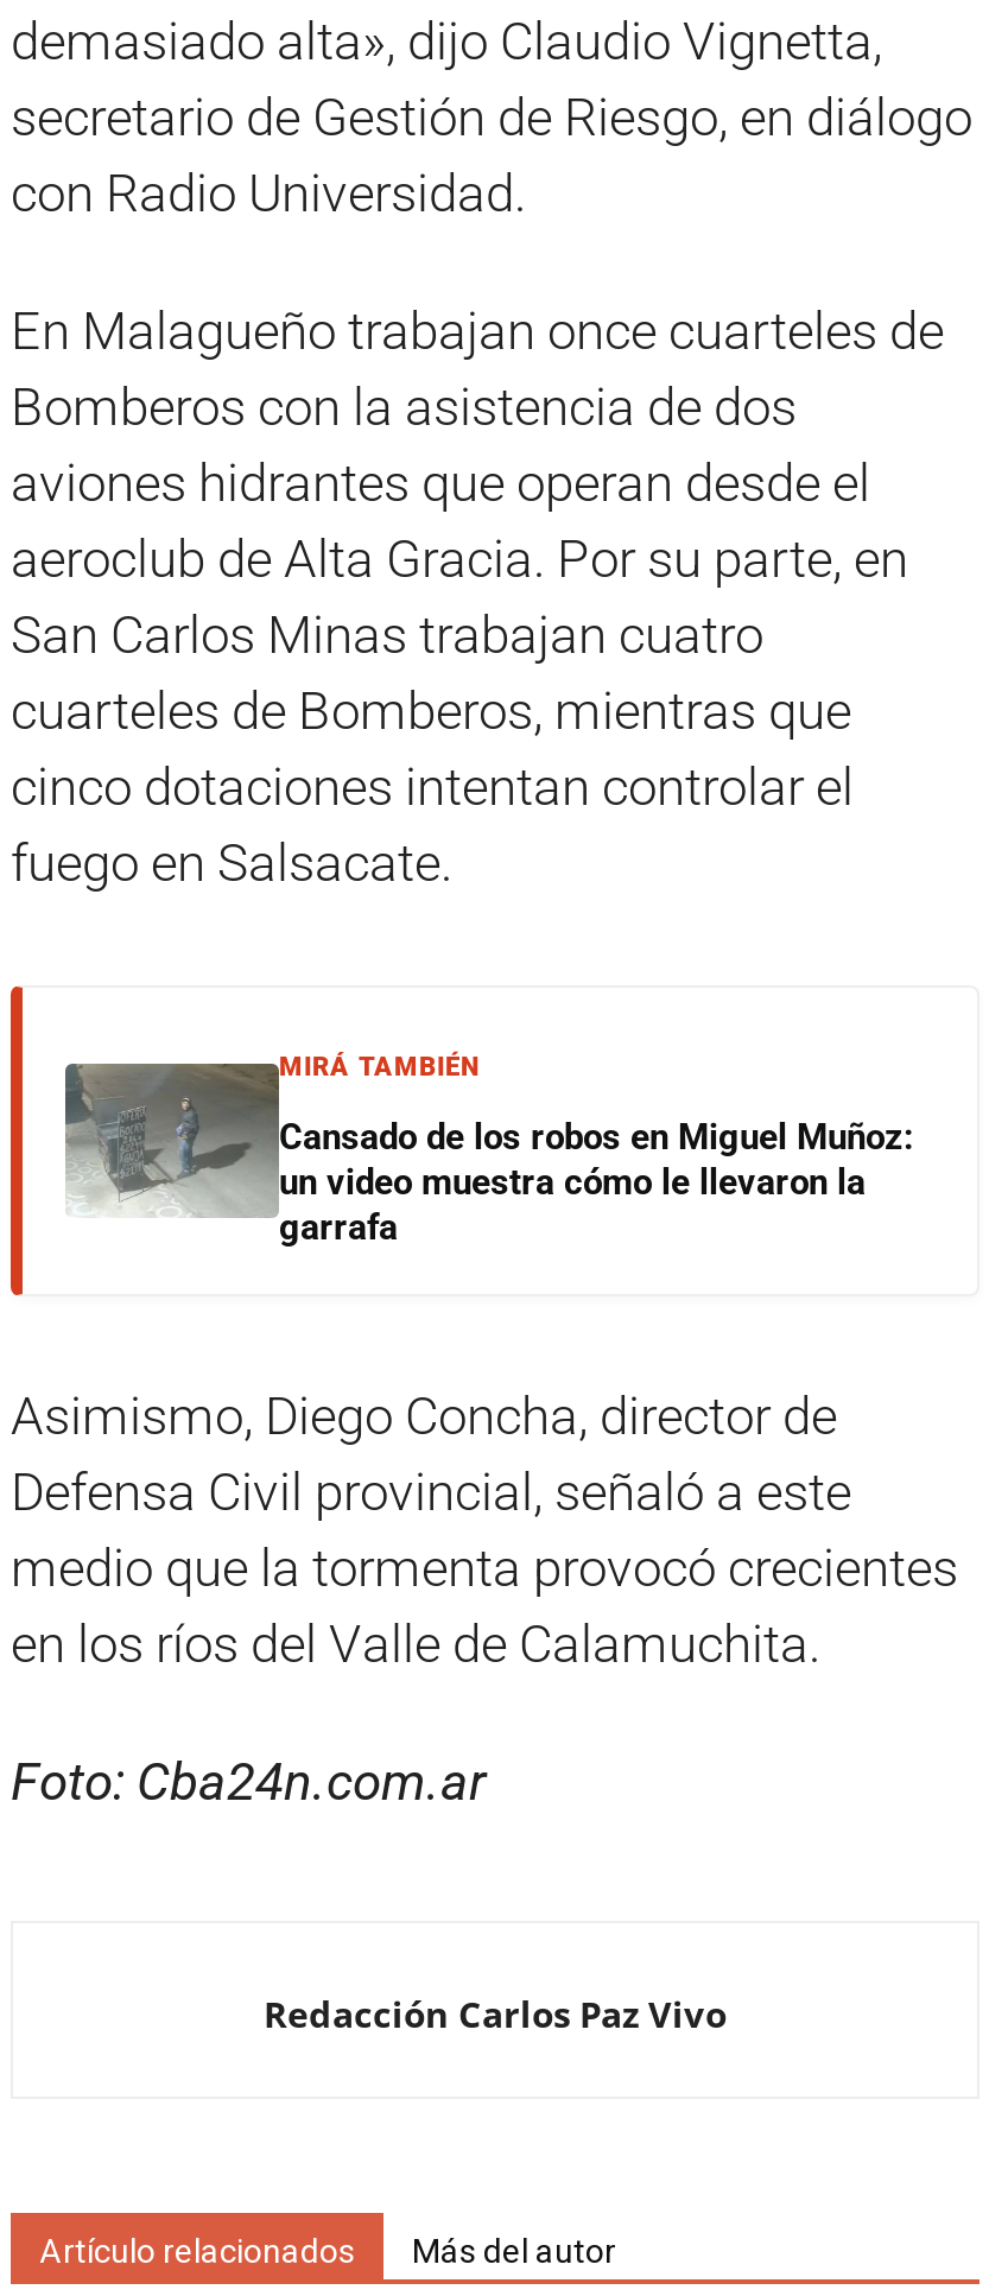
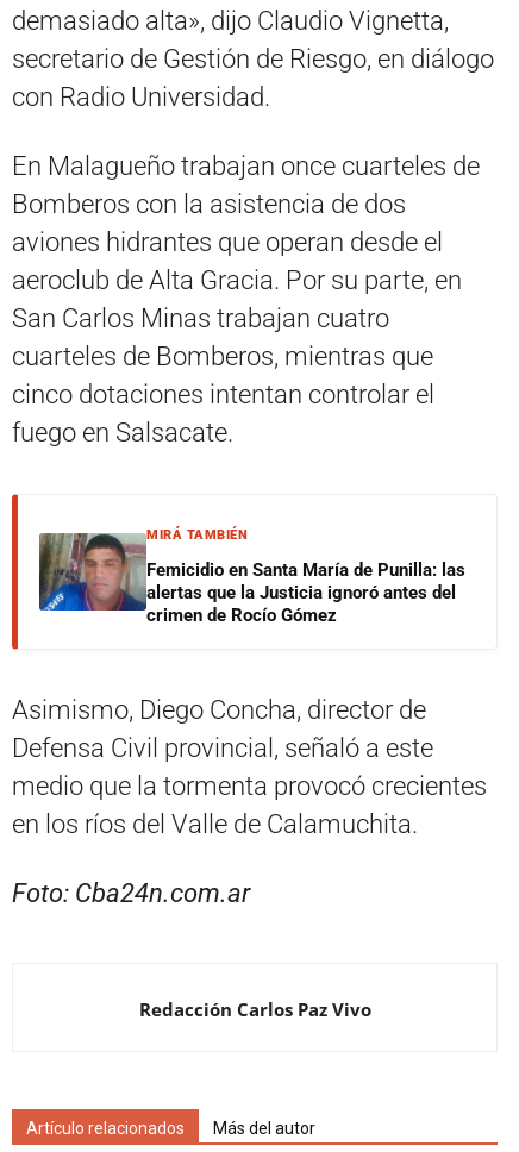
- [image]
- Cansado de los robos en Miguel Muñoz:
- un video muestra cómo le llevaron la
- garrafa
+ [image]
+ Femicidio en Santa María de Punilla: las
+ alertas que la Justicia ignoró antes del
+ crimen de Rocío Gómez
